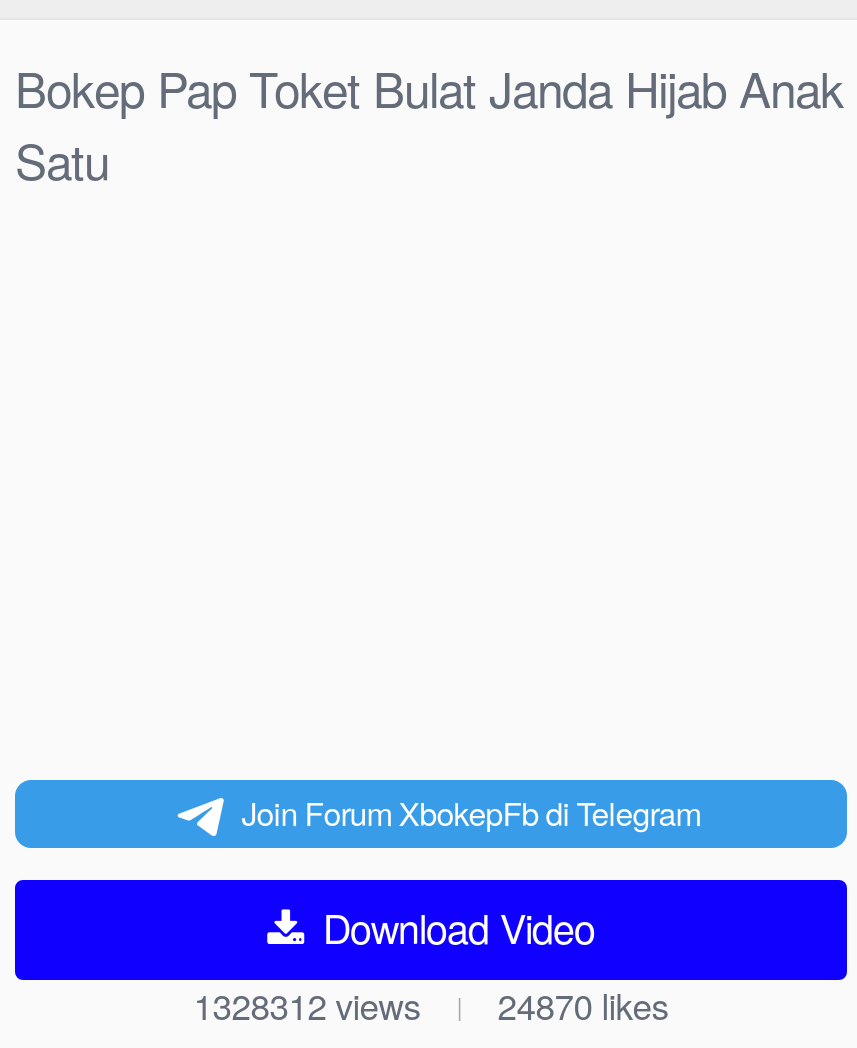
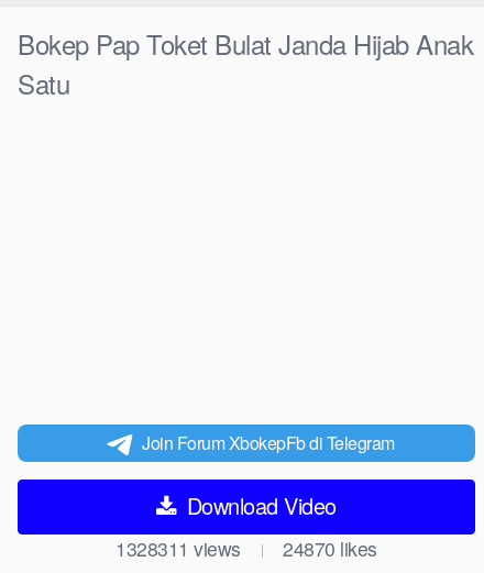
- 1328312views
+ 1328311views
